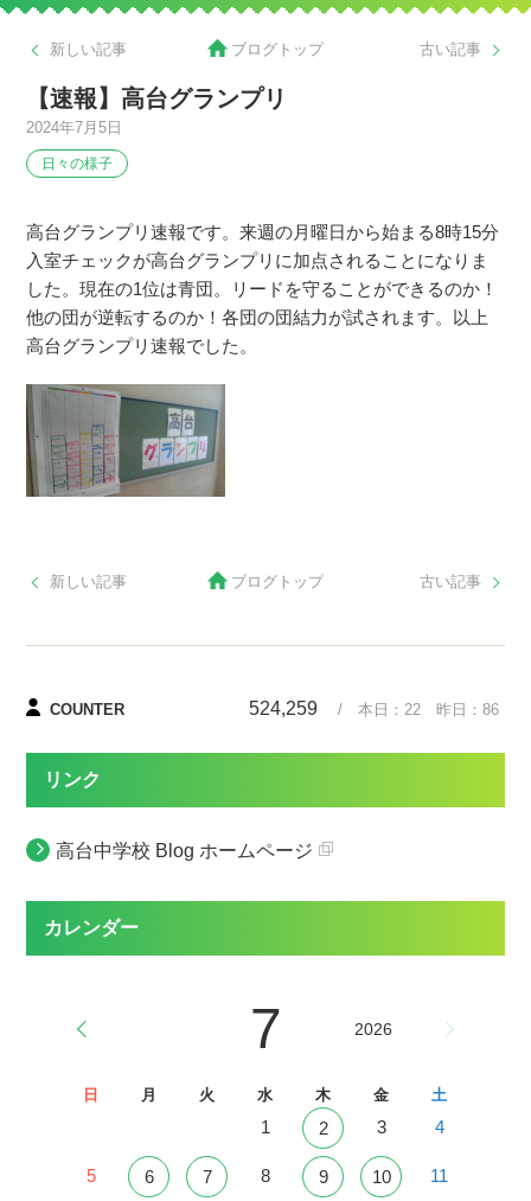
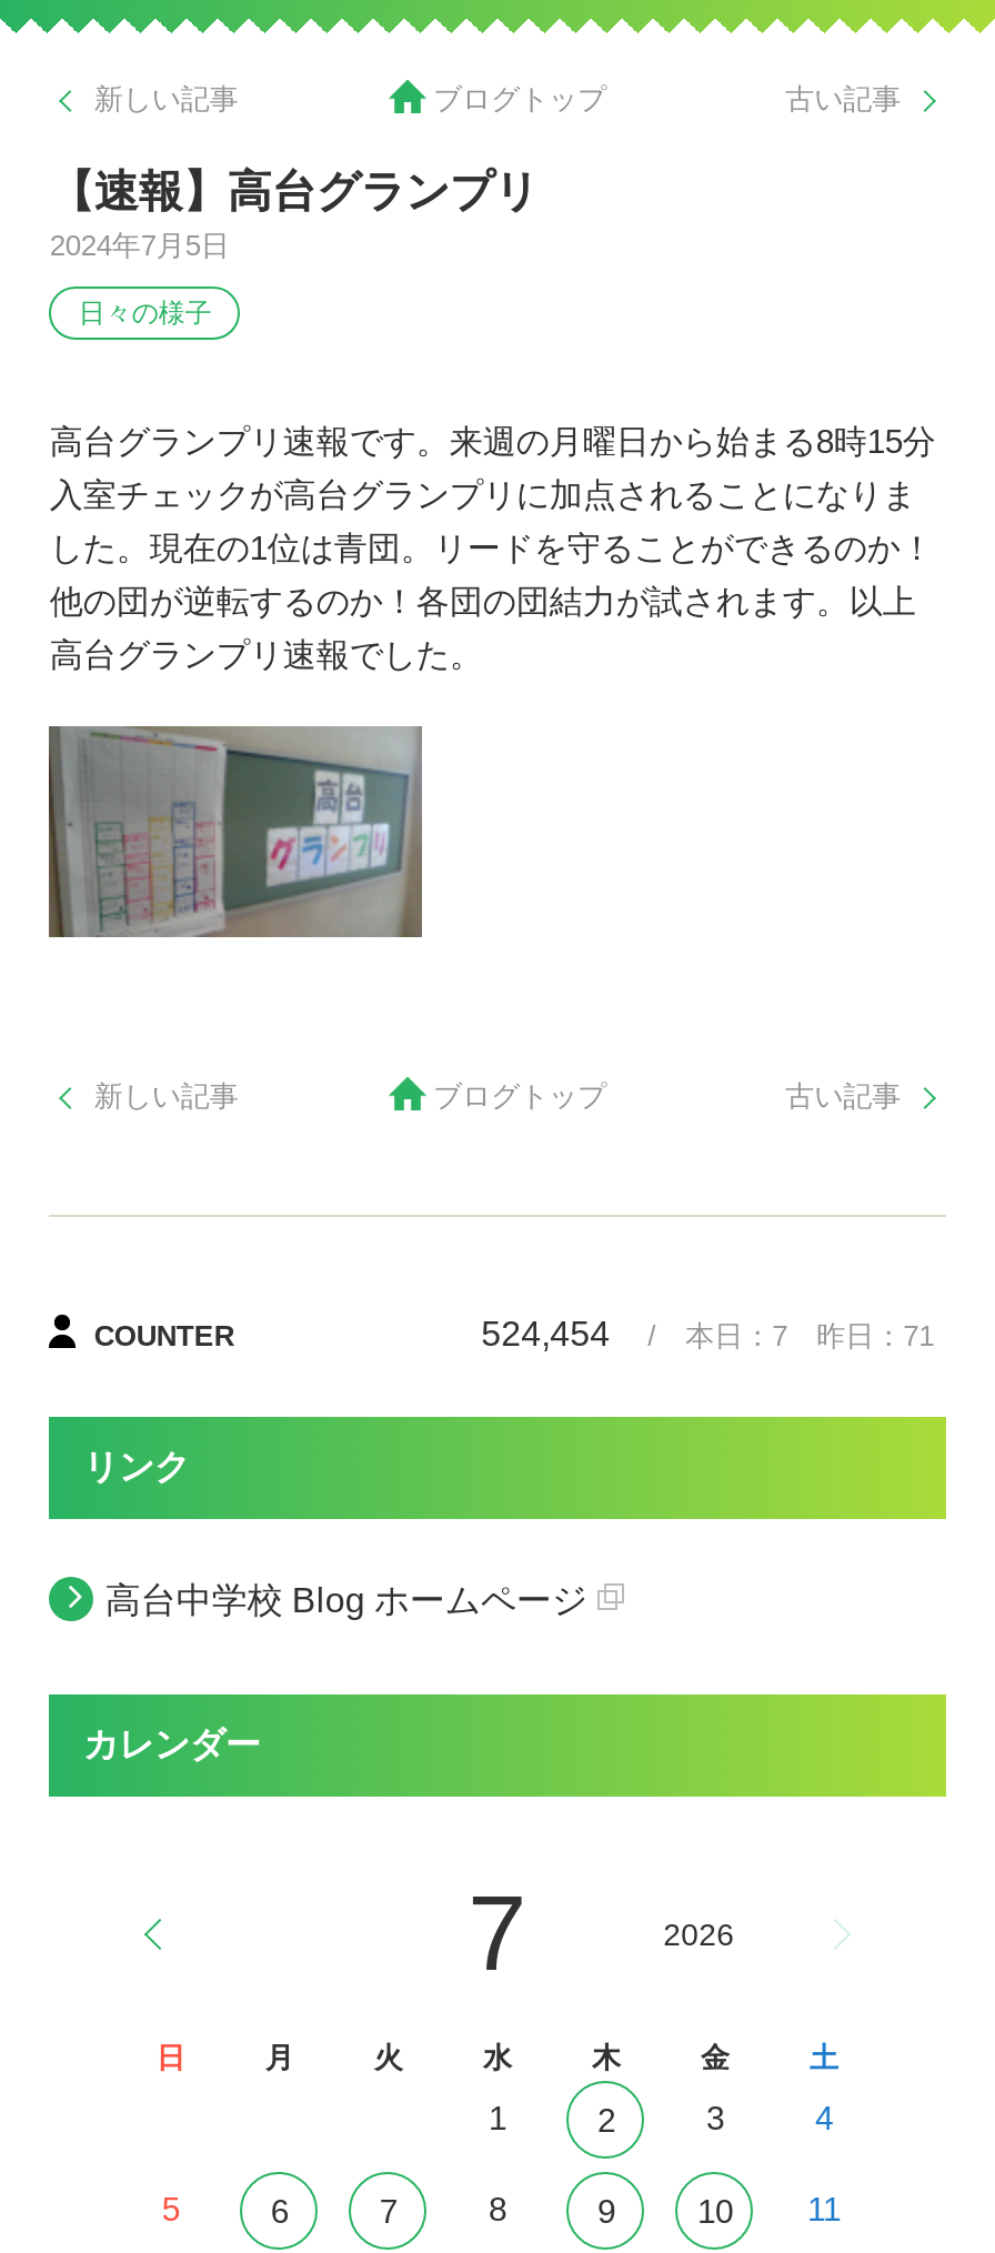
- 524,259 / 本日：22昨日：86
+ 524,454 / 本日：7昨日：71
